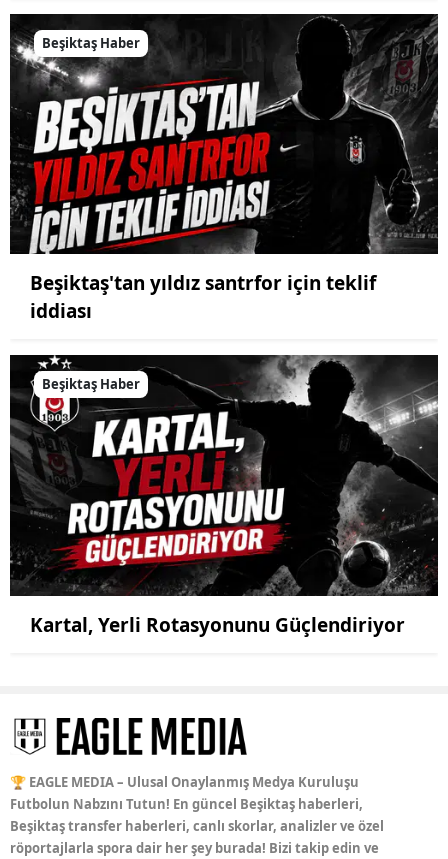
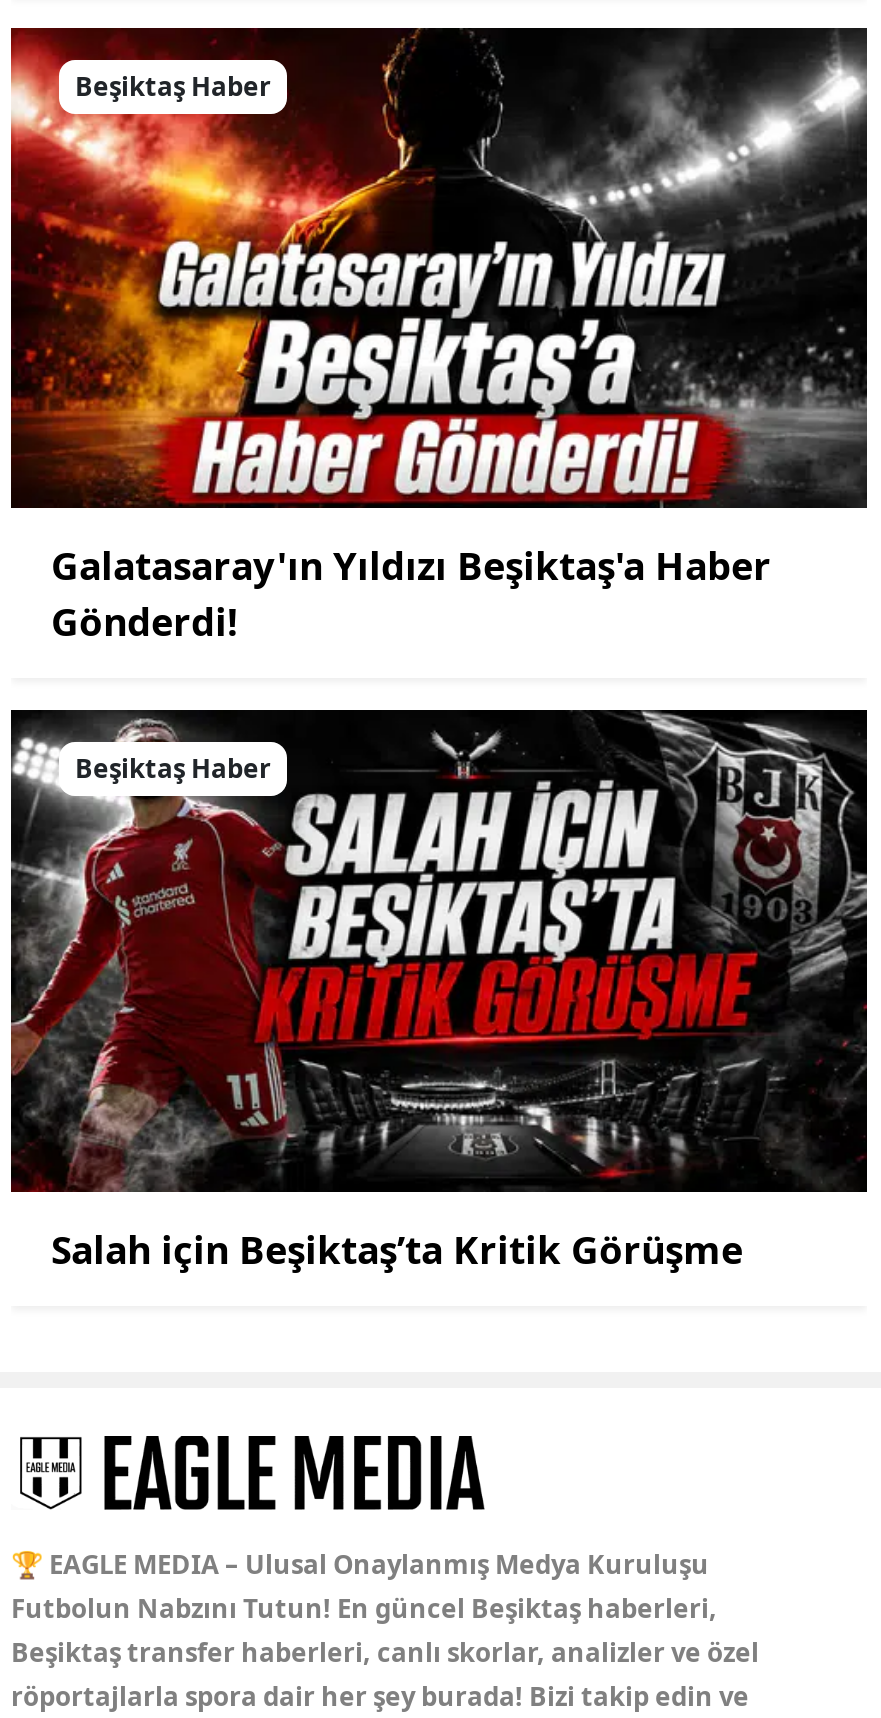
- [image]
- Beşiktaş'tan yıldız santrfor için teklif
- iddiası
+ [image]
+ Galatasaray'ın Yıldızı Beşiktaş'a Haber
+ Gönderdi!

- [image]
- Kartal, Yerli Rotasyonunu Güçlendiriyor
+ [image]
+ Salah için Beşiktaş’ta Kritik Görüşme
